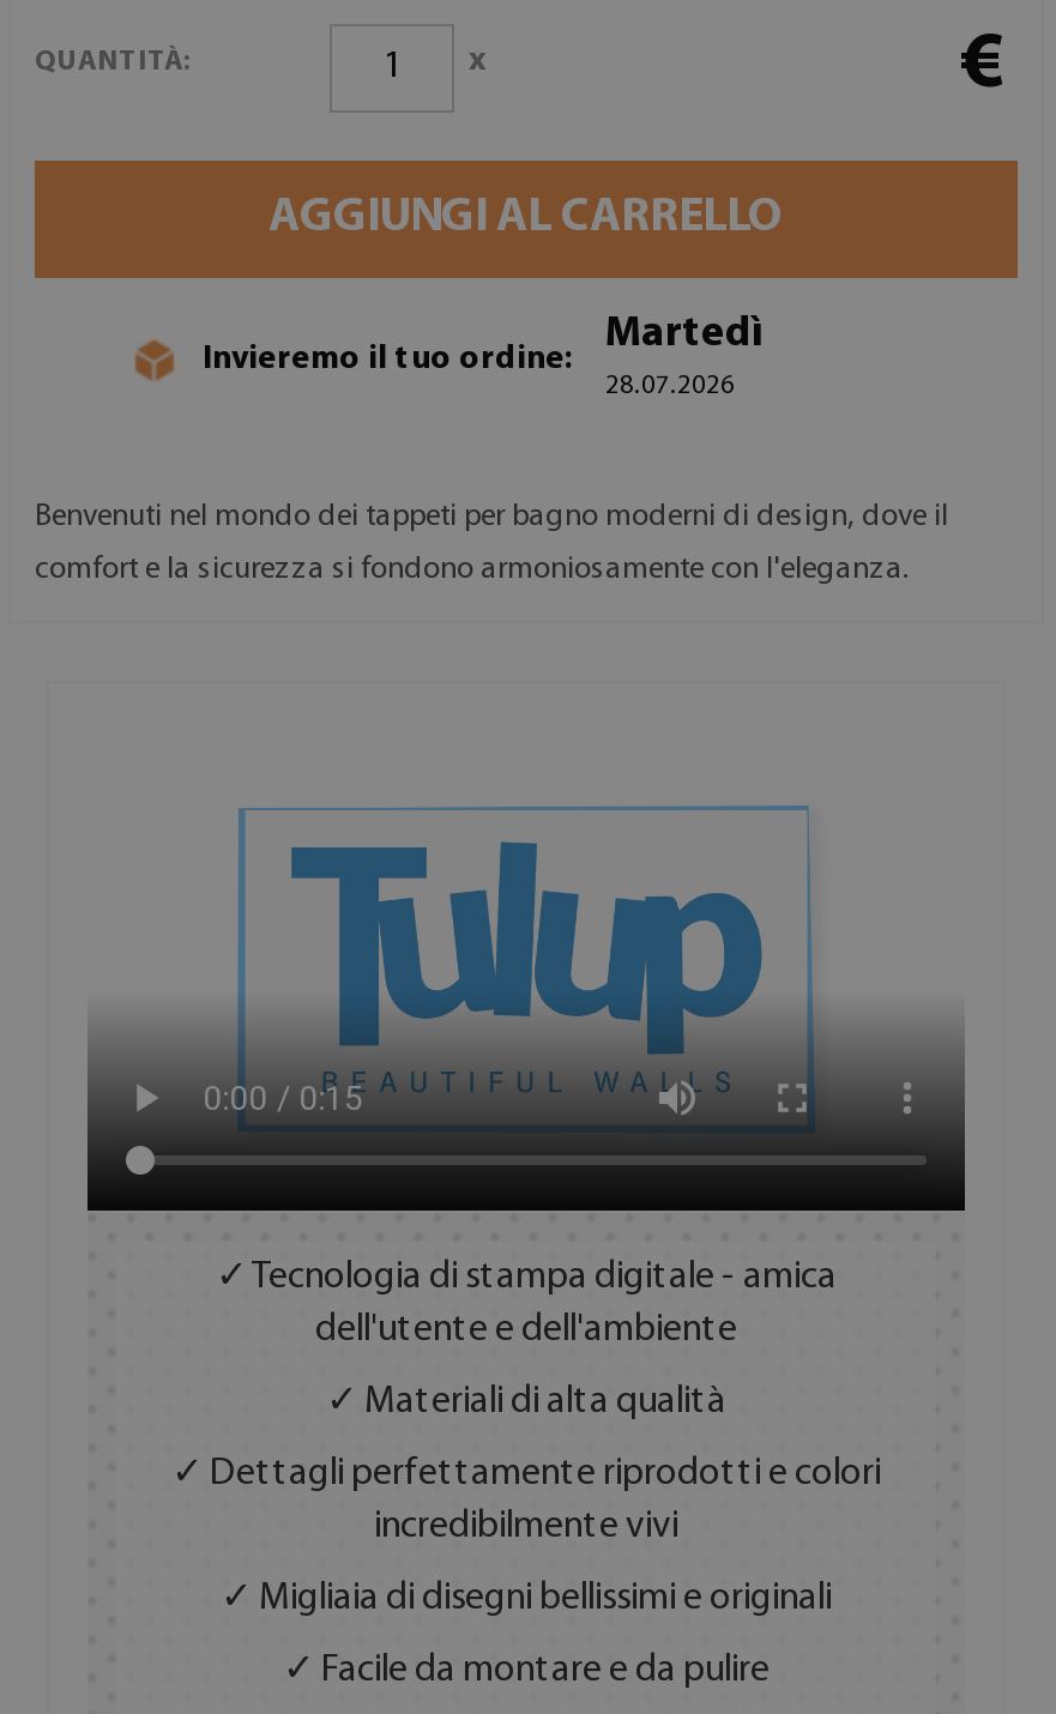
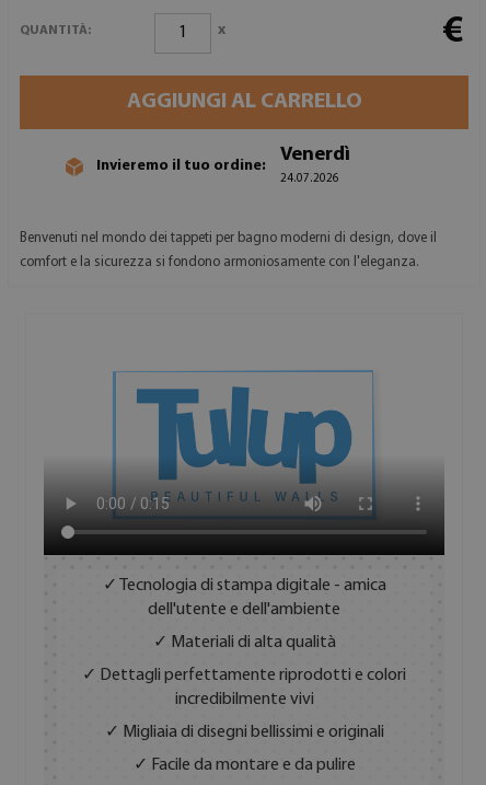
- Martedì
- 28.07.2026
+ Venerdì
+ 24.07.2026
